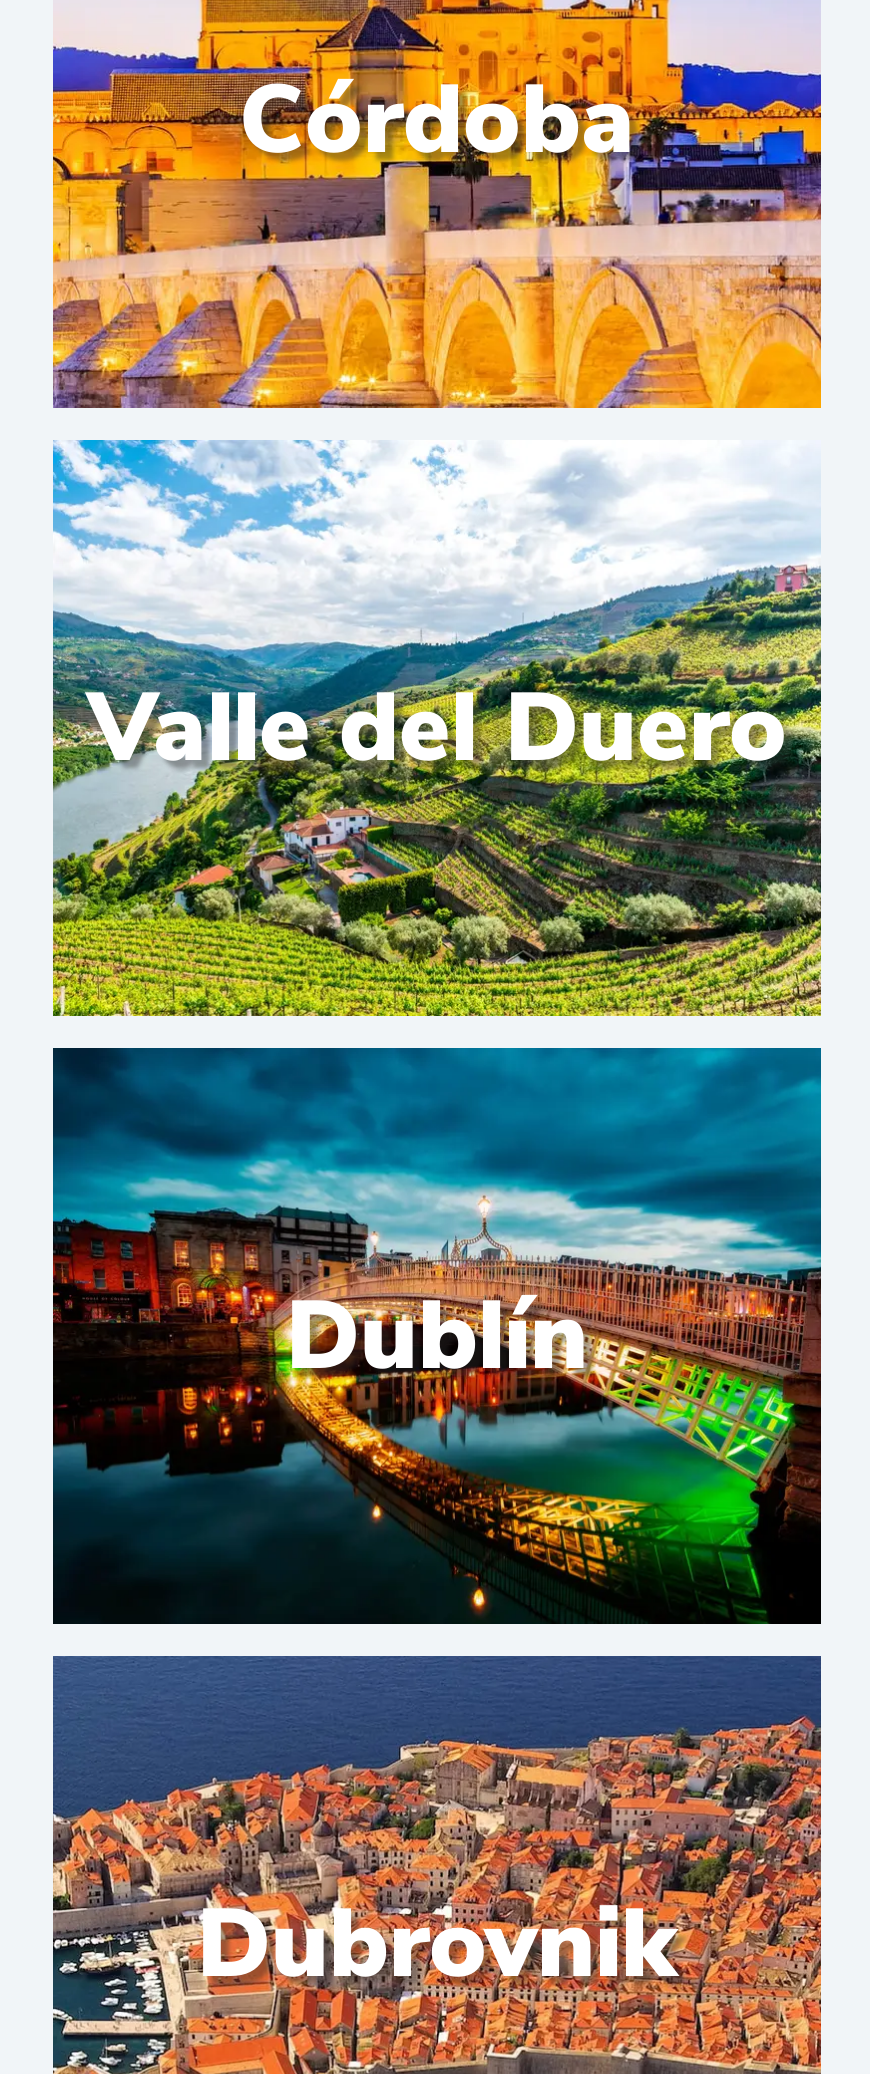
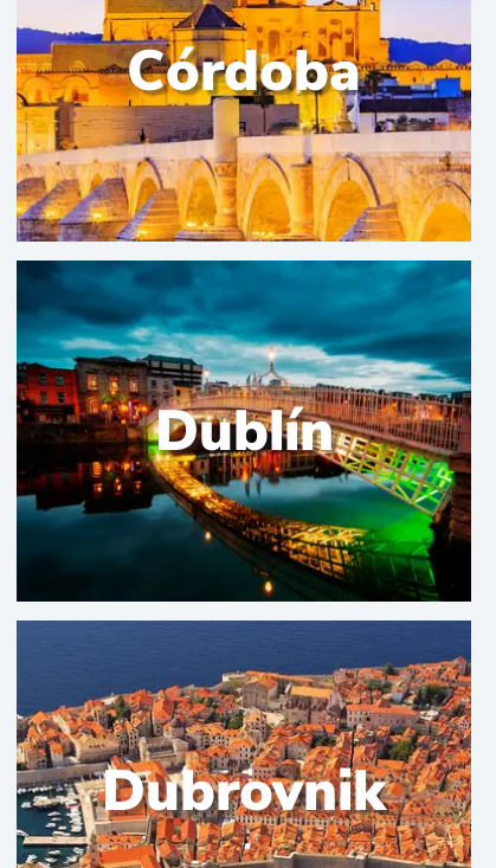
- [image]
- Valle del Duero
